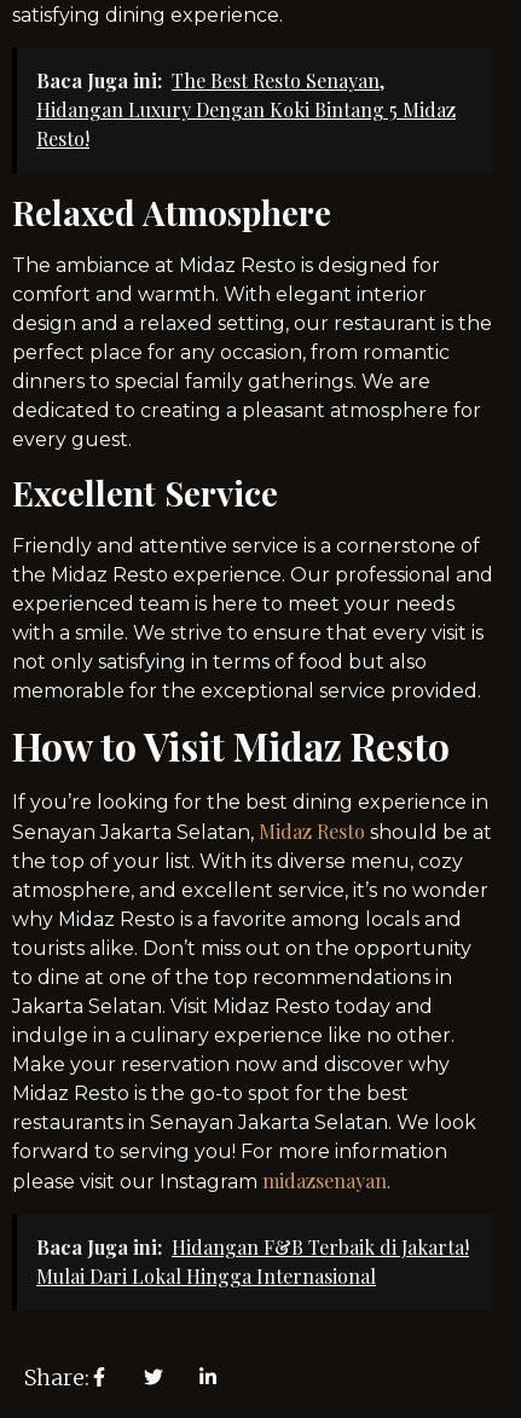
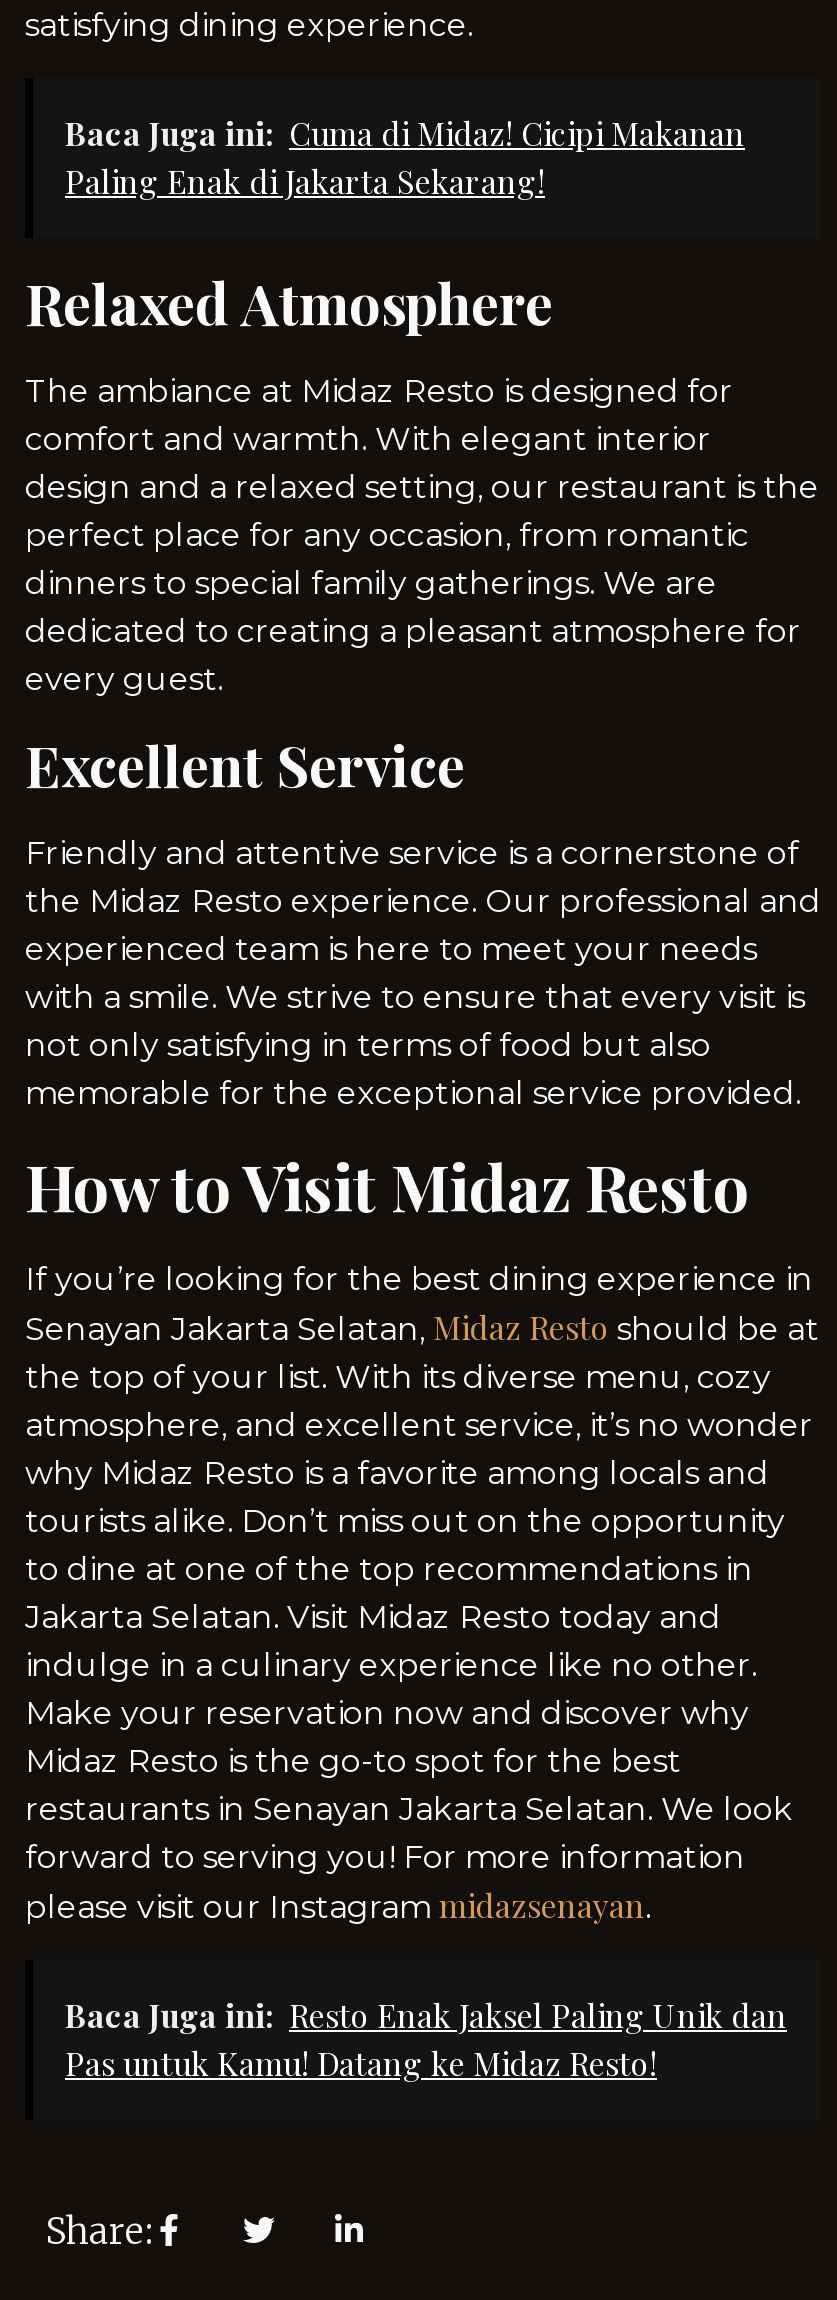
- Baca Juga ini: The Best Resto Senayan,
- Hidangan Luxury Dengan Koki Bintang 5 Midaz
- Resto!
+ Baca Juga ini: Cuma di Midaz! Cicipi Makanan
+ Paling Enak di Jakarta Sekarang!

- Baca Juga ini: Hidangan F&B Terbaik di Jakarta!
- Mulai Dari Lokal Hingga Internasional
+ Baca Juga ini: Resto Enak Jaksel Paling Unik dan
+ Pas untuk Kamu! Datang ke Midaz Resto!
